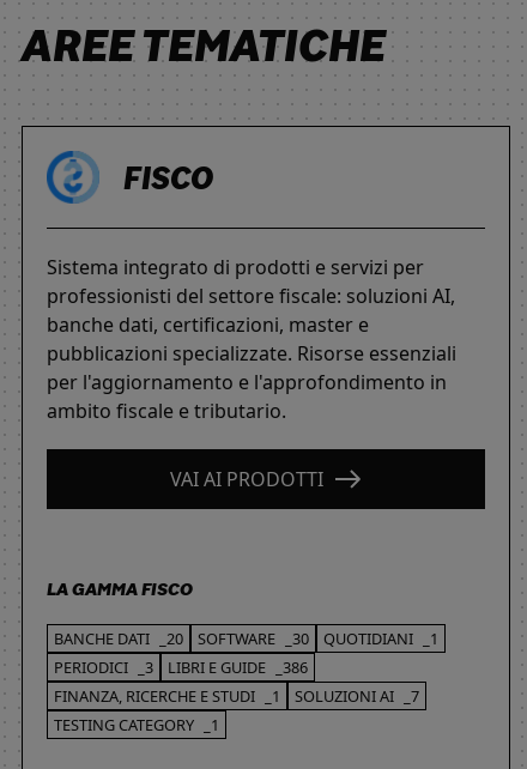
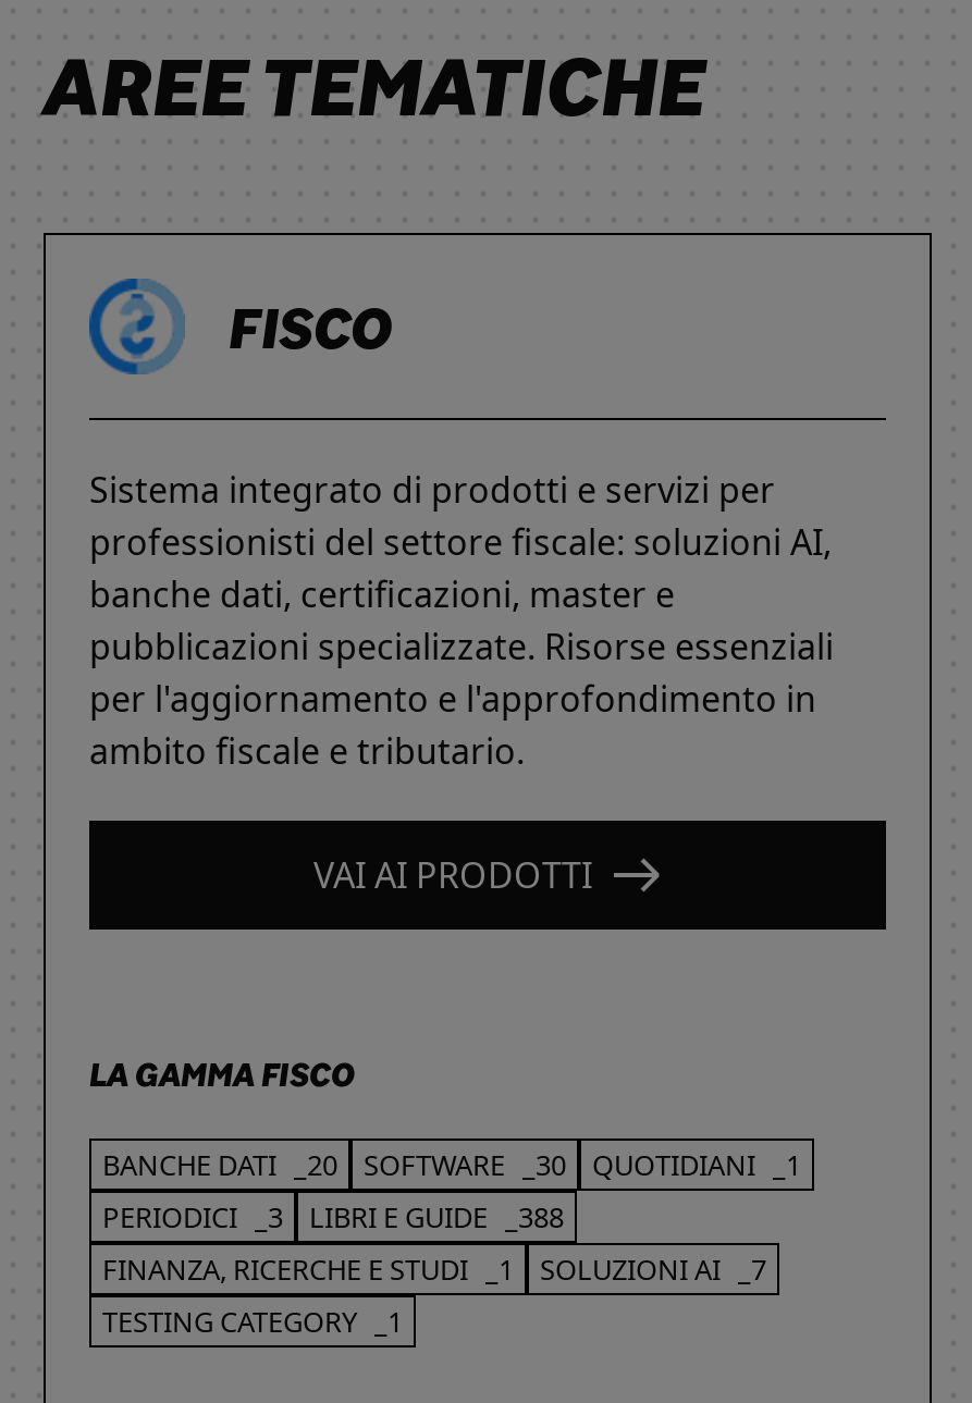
- PERIODICI _3 LIBRI E GUIDE _386
+ PERIODICI _3 LIBRI E GUIDE _388
